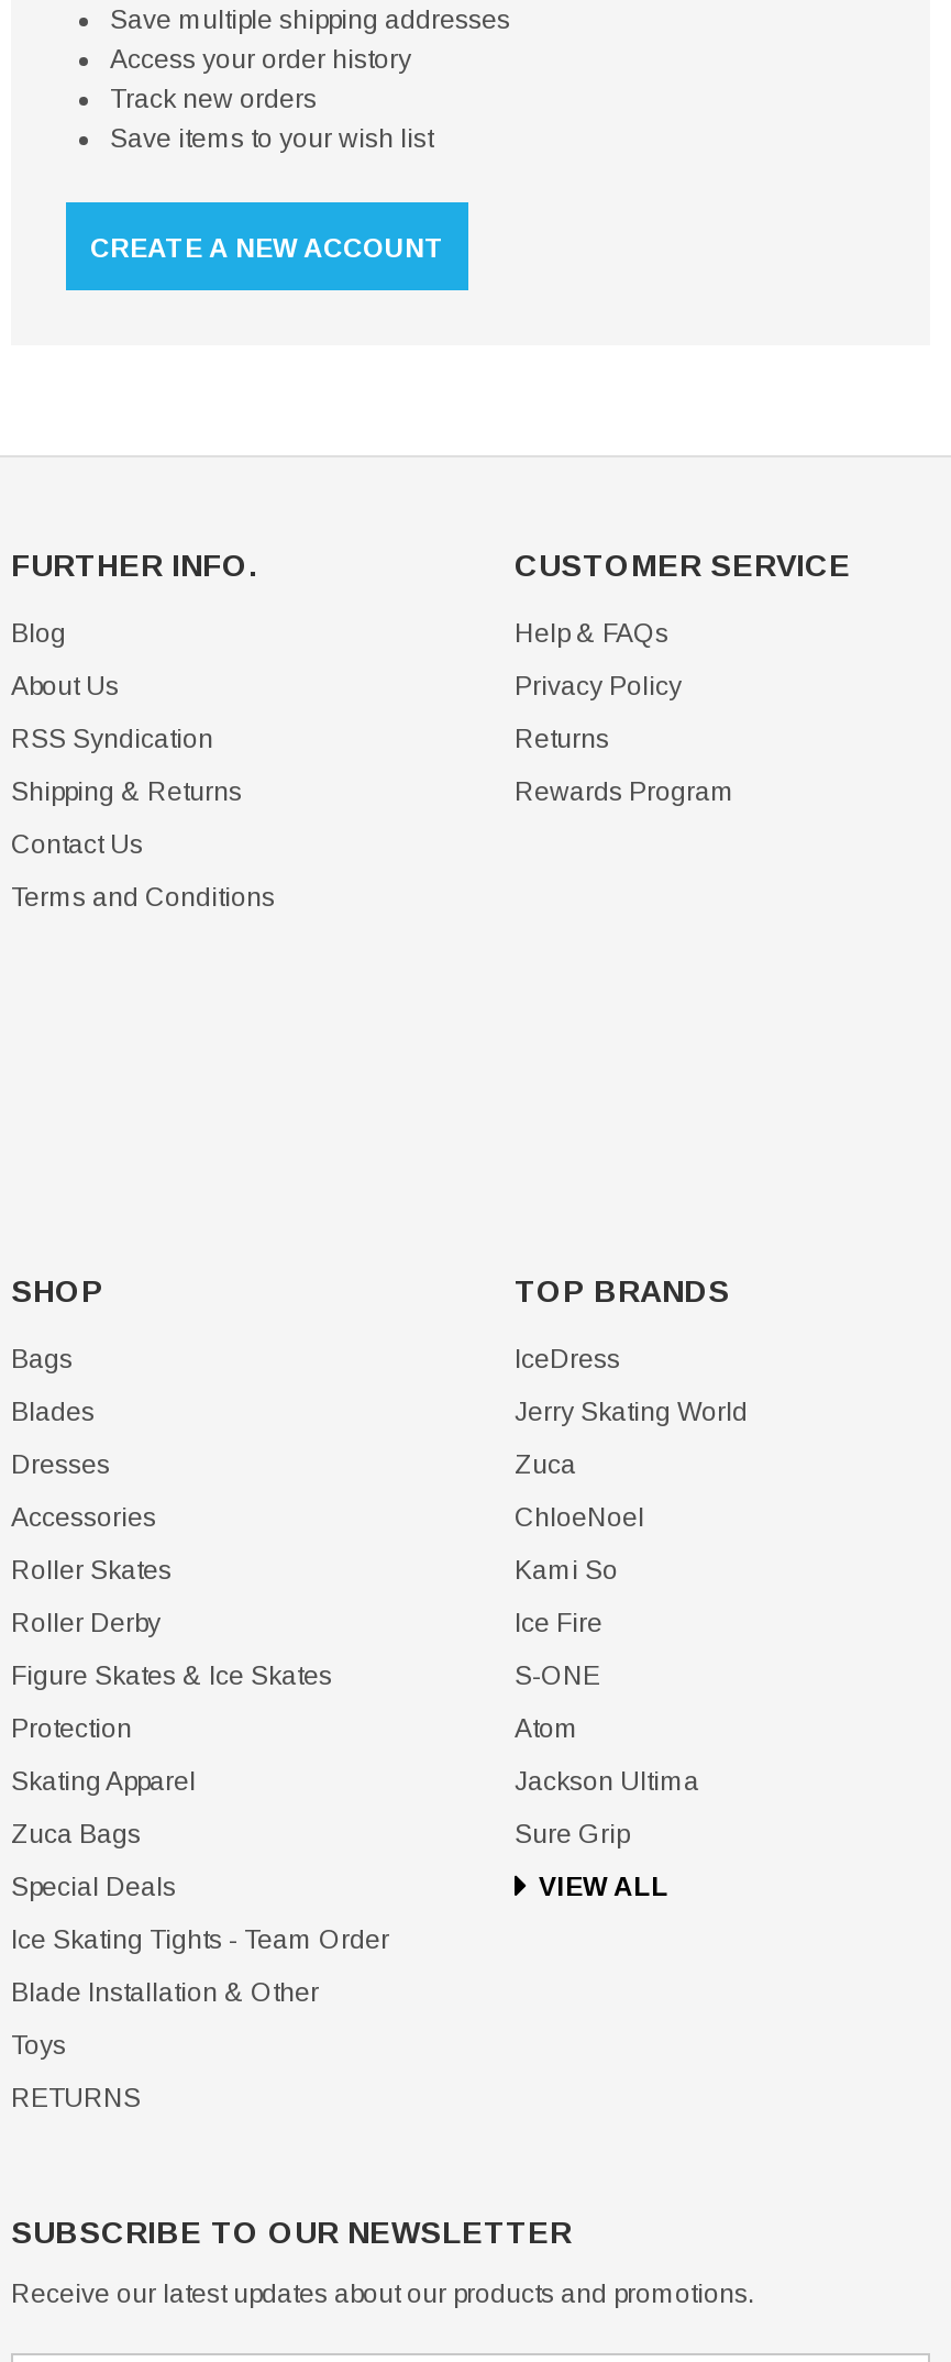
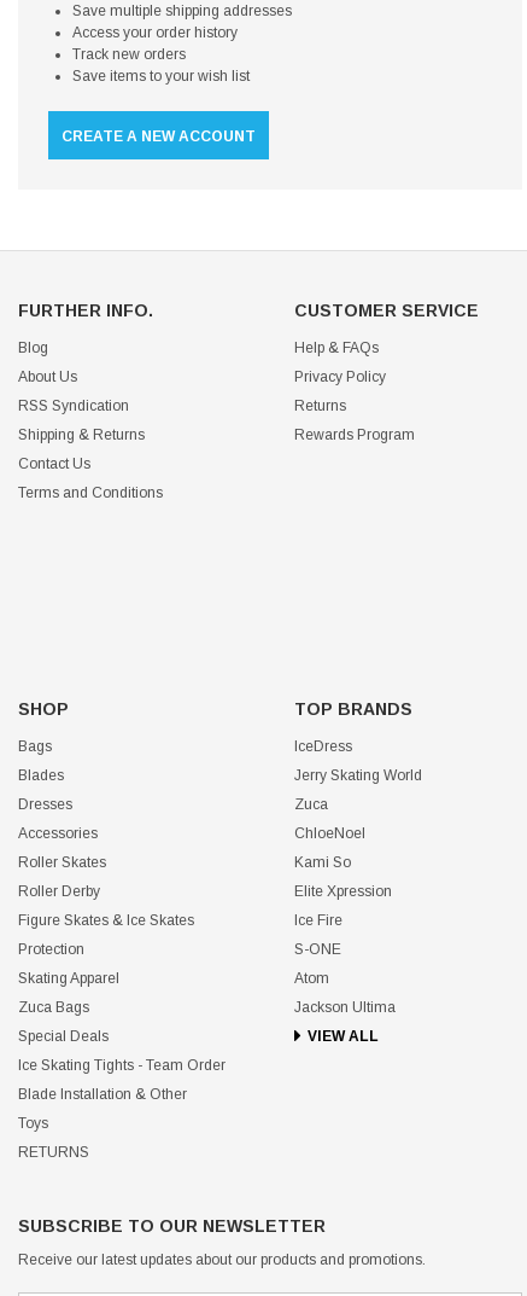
moved down: Ice Fire | S-ONE | Atom | Jackson Ultima

+ Elite Xpression

- Sure Grip
